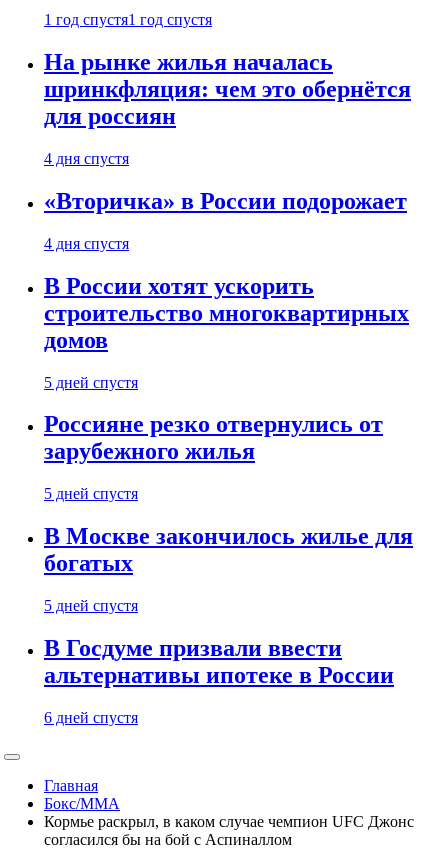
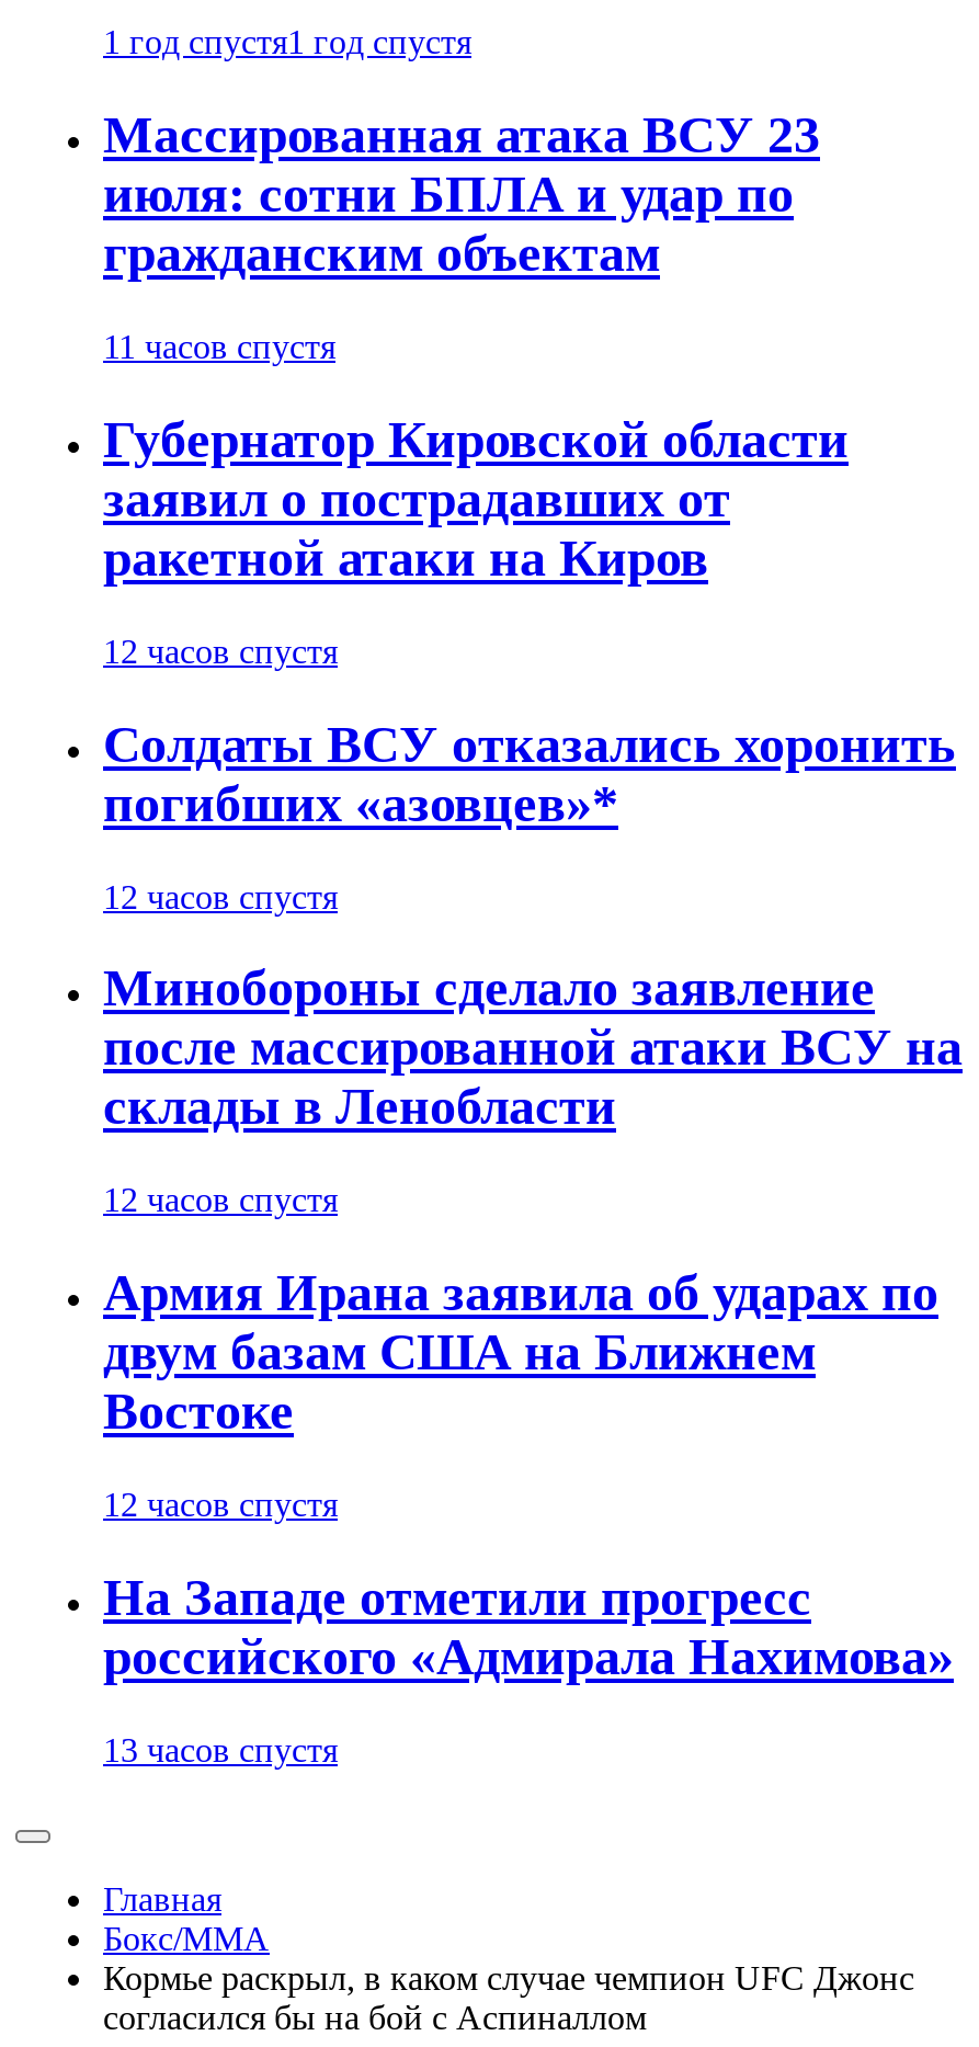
- На рынке жилья началась
- шринкфляция: чем это обернётся
- для россиян
+ Массированная атака ВСУ 23
+ июля: сотни БПЛА и удар по
+ гражданским объектам

- 4 дня спустя
+ 11 часов спустя

- «Вторичка» в России подорожает
+ Губернатор Кировской области
+ заявил о пострадавших от
+ ракетной атаки на Киров

- 4 дня спустя
+ 12 часов спустя

- В России хотят ускорить
- строительство многоквартирных
- домов
+ Солдаты ВСУ отказались хоронить
+ погибших «азовцев»*

- 5 дней спустя
+ 12 часов спустя

- Россияне резко отвернулись от
- зарубежного жилья
+ Минобороны сделало заявление
+ после массированной атаки ВСУ на
+ склады в Ленобласти

- 5 дней спустя
+ 12 часов спустя

- В Москве закончилось жилье для
- богатых
+ Армия Ирана заявила об ударах по
+ двум базам США на Ближнем
+ Востоке

- 5 дней спустя
+ 12 часов спустя

- В Госдуме призвали ввести
- альтернативы ипотеке в России
+ На Западе отметили прогресс
+ российского «Адмирала Нахимова»

- 6 дней спустя
+ 13 часов спустя
